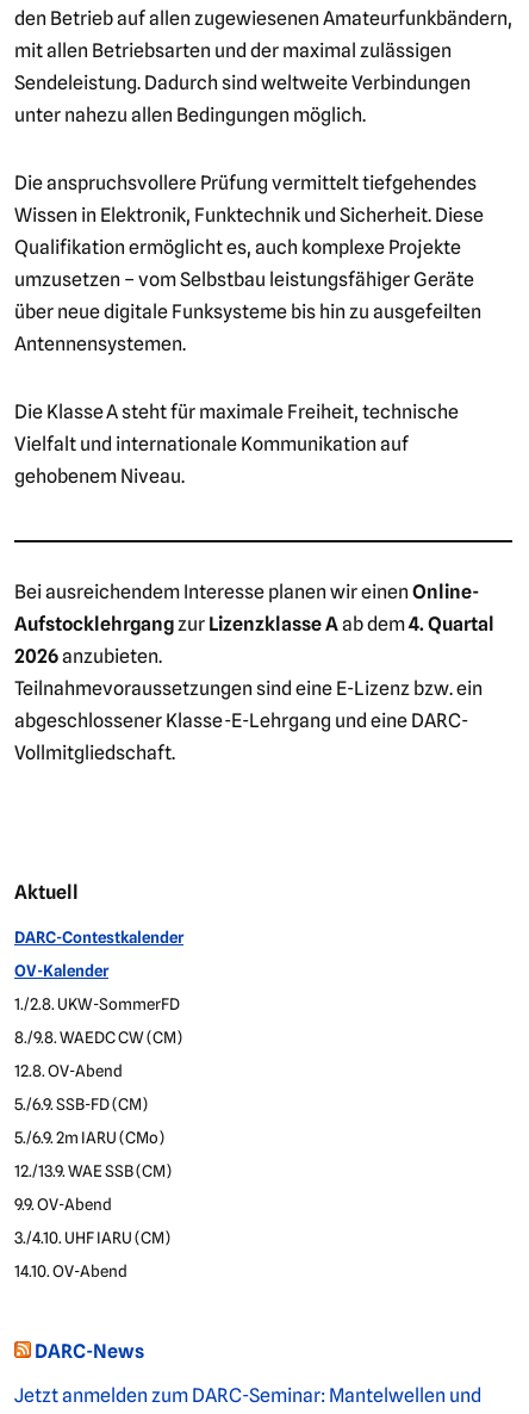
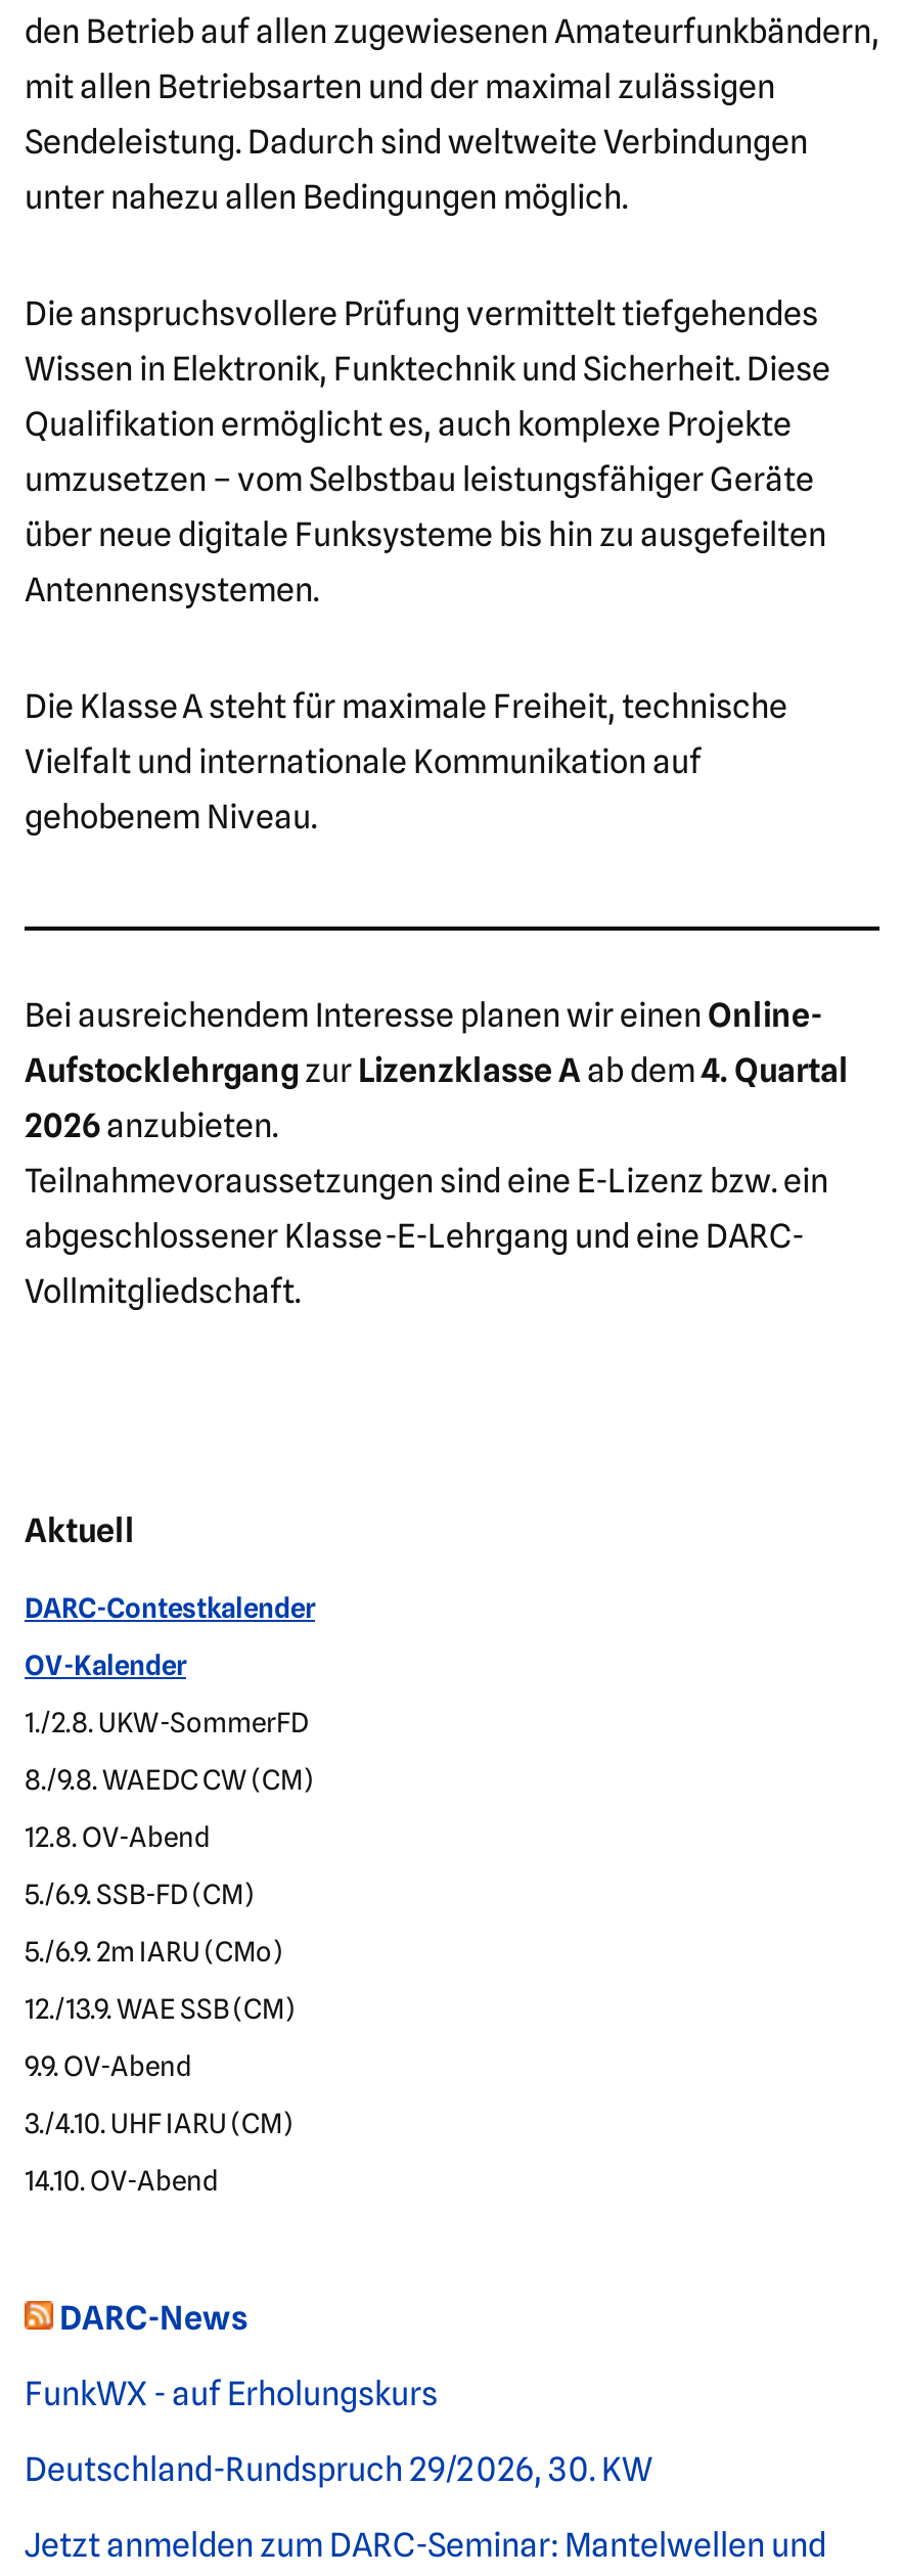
+ FunkWX - auf Erholungskurs
+ Deutschland-Rundspruch 29/2026, 30. KW
